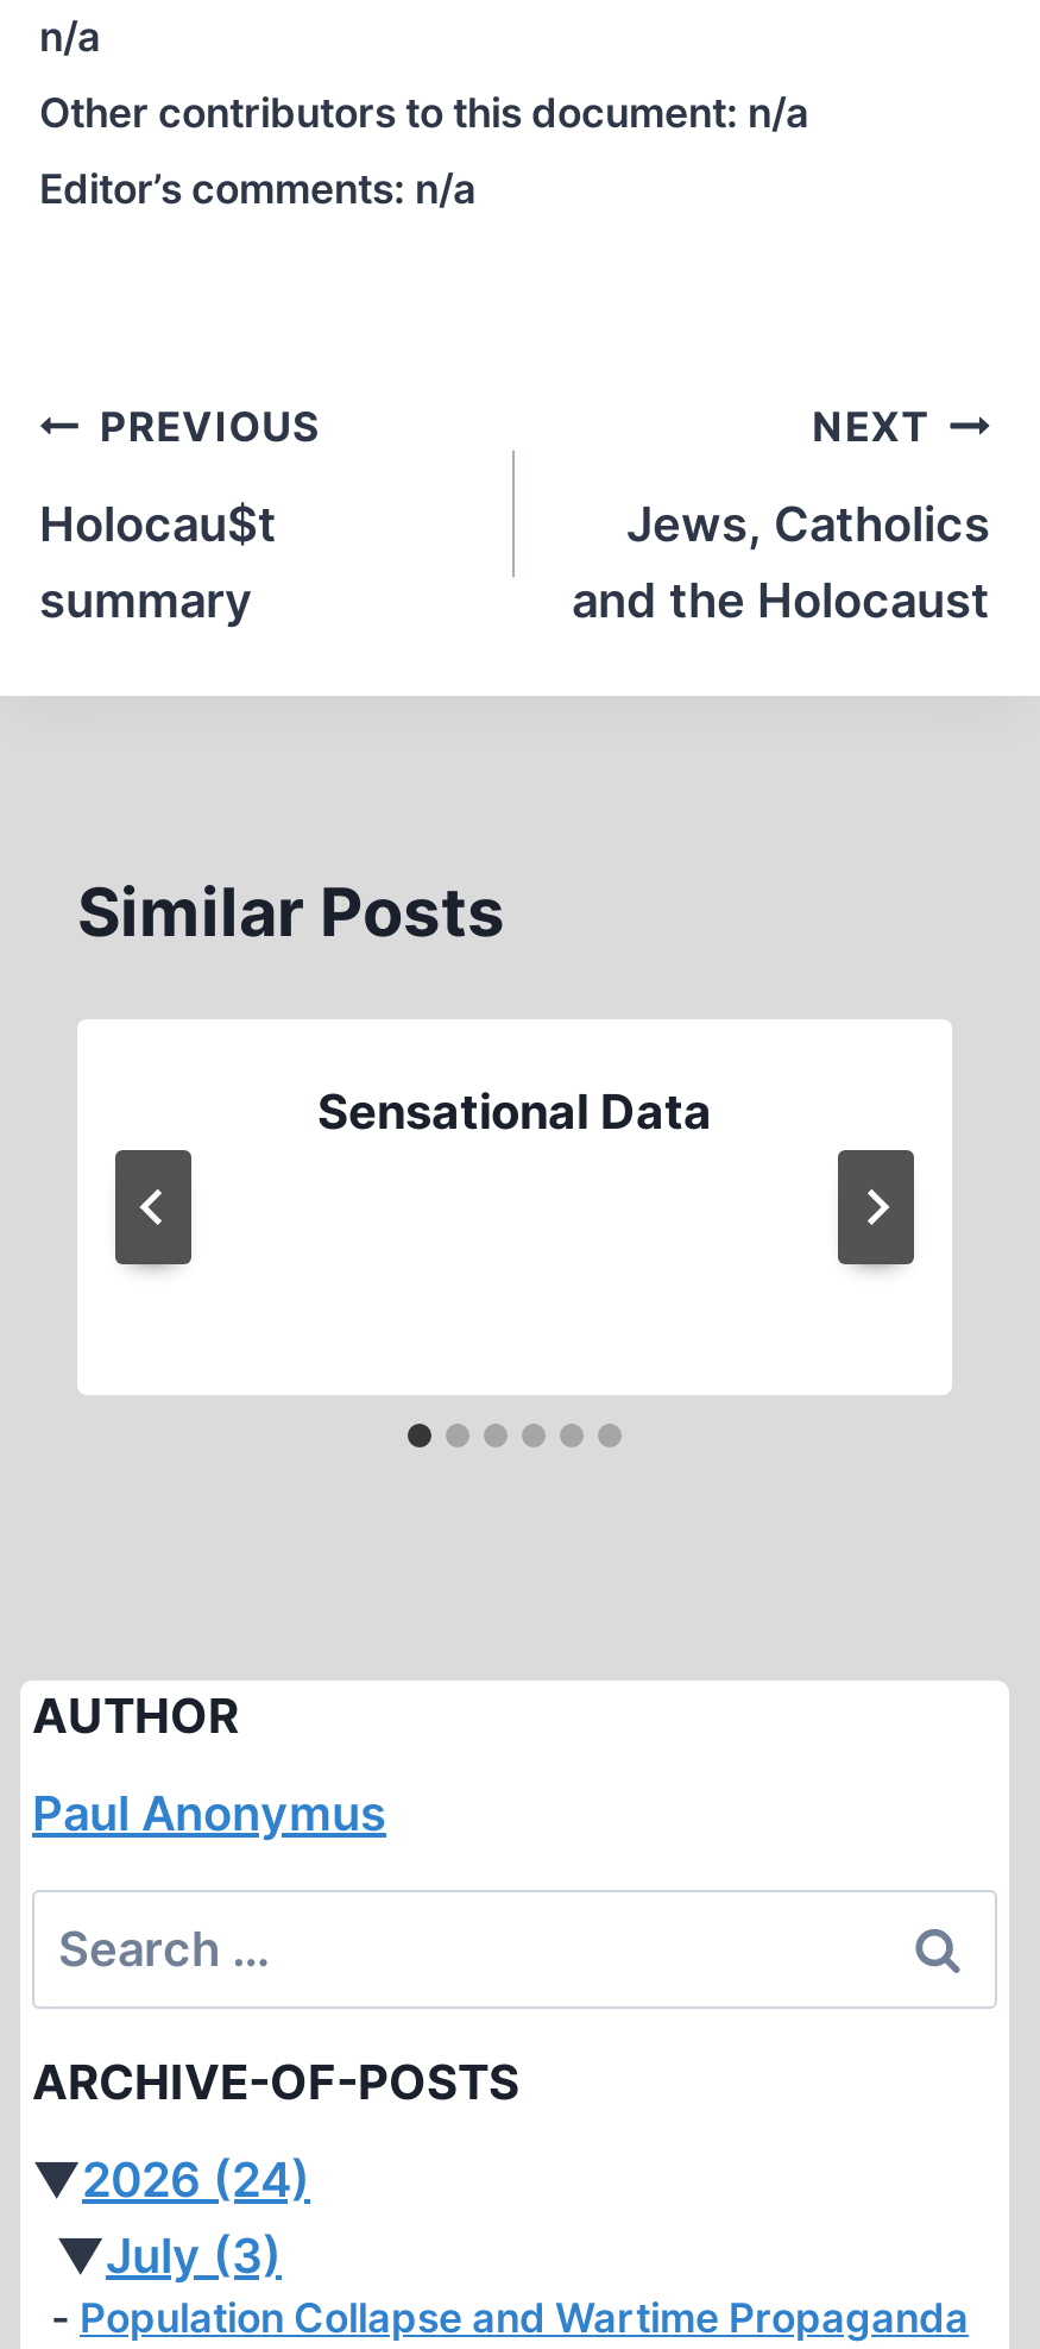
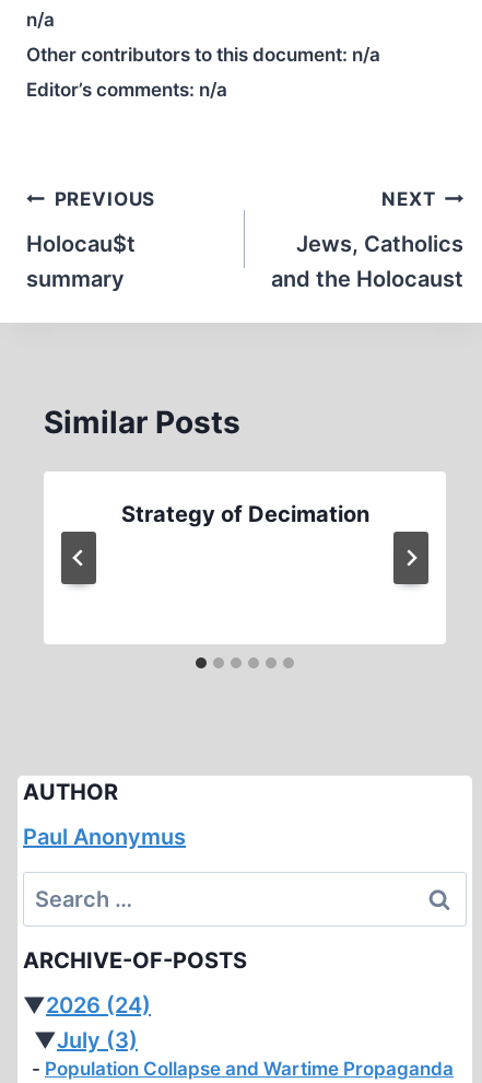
- Sensational Data
+ Strategy of Decimation
